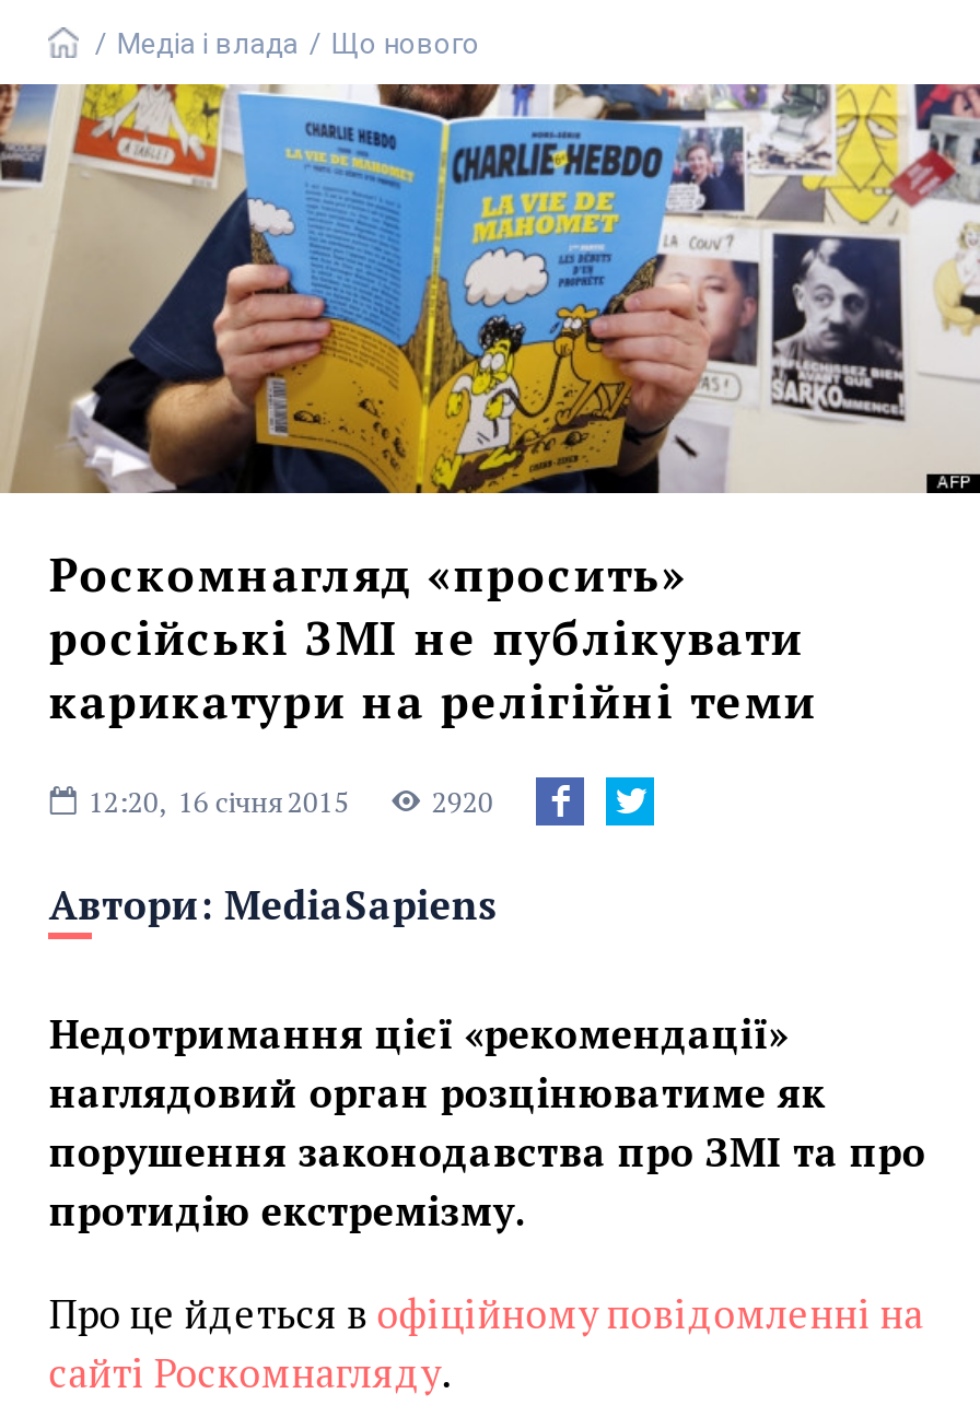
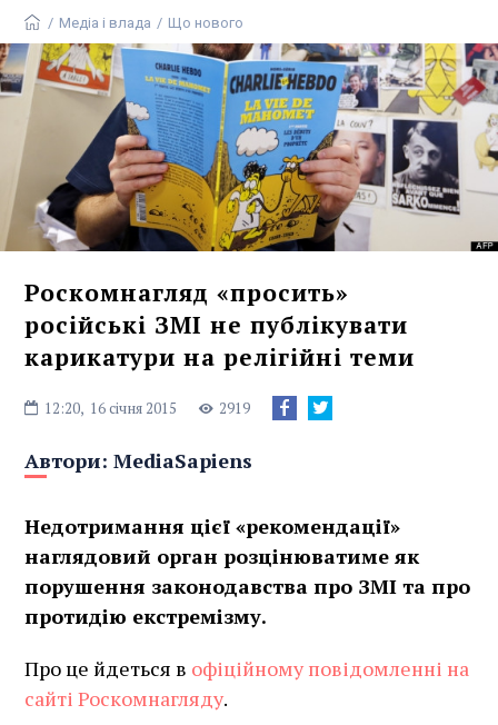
- 2920
+ 2919
